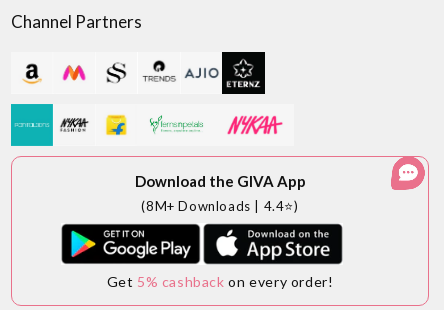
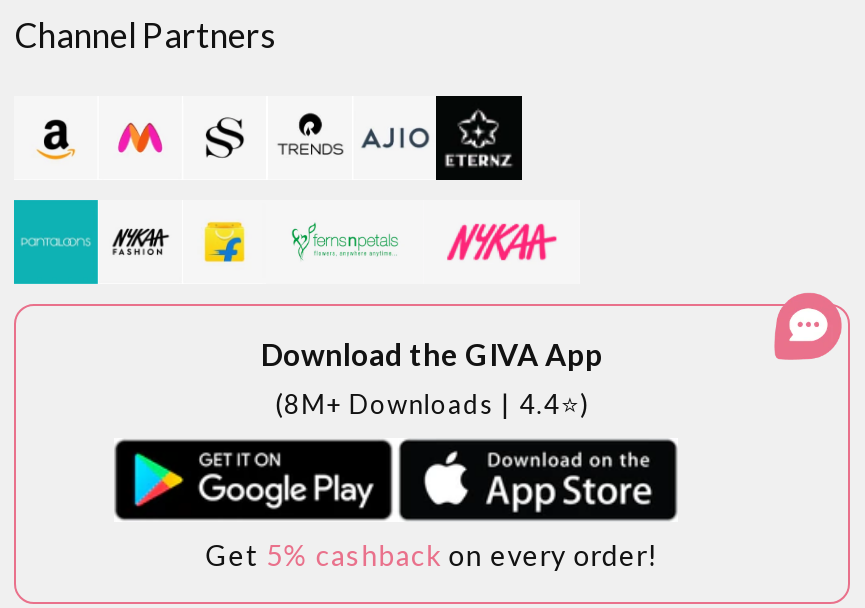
- [image]
+ [image]
